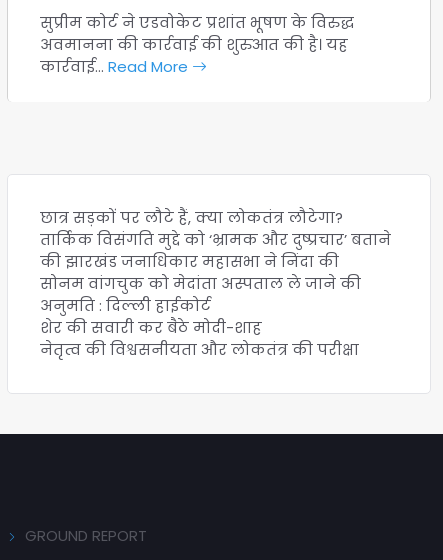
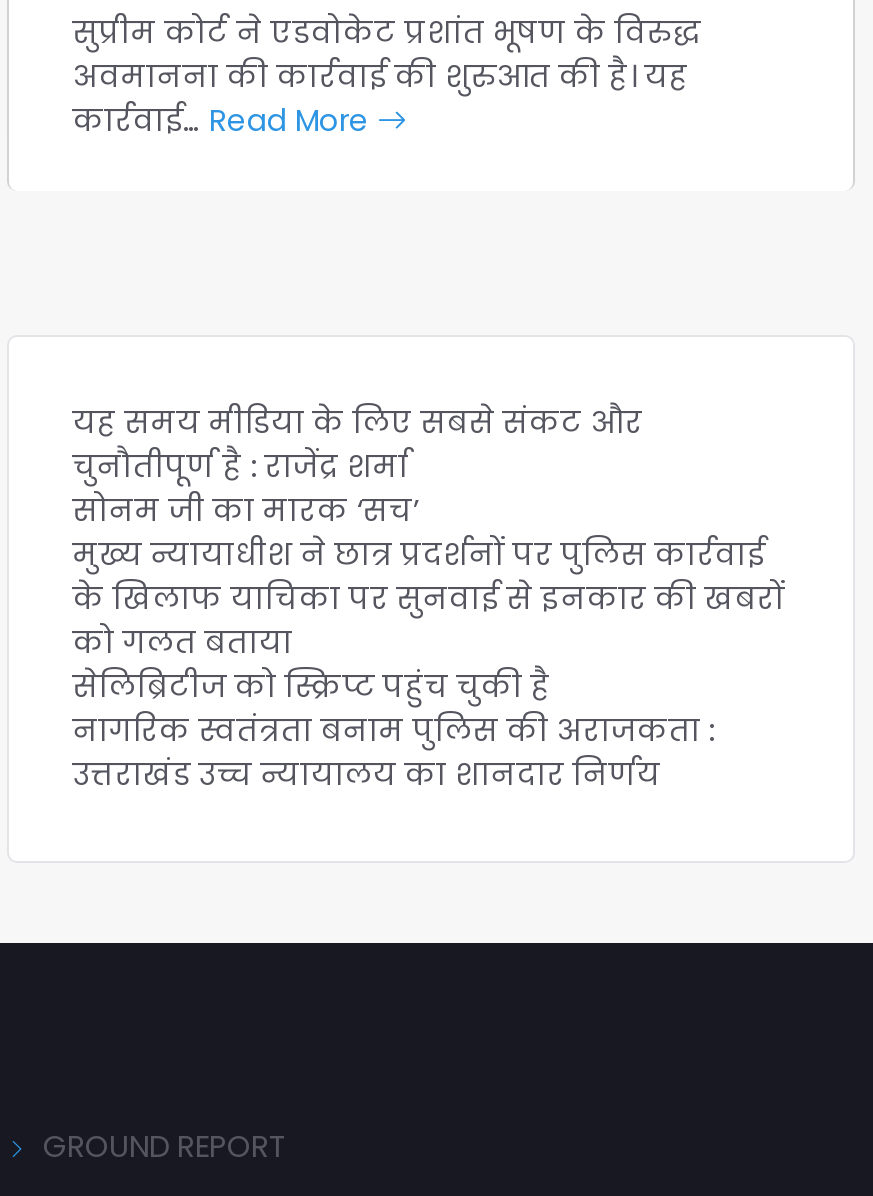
- छात्र सड़कों पर लौटे हैं, क्या लोकतंत्र लौटेगा?
- तार्किक विसंगति मुद्दे को ‘भ्रामक और दुष्प्रचार’ बताने
- की झारखंड जनाधिकार महासभा ने निंदा की
- सोनम वांगचुक को मेदांता अस्पताल ले जाने की
- अनुमति : दिल्ली हाईकोर्ट
- शेर की सवारी कर बैठे मोदी-शाह
- नेतृत्व की विश्वसनीयता और लोकतंत्र की परीक्षा
+ यह समय मीडिया के लिए सबसे संकट और
+ चुनौतीपूर्ण है : राजेंद्र शर्मा
+ सोनम जी का मारक ‘सच’
+ मुख्य न्यायाधीश ने छात्र प्रदर्शनों पर पुलिस कार्रवाई
+ के खिलाफ याचिका पर सुनवाई से इनकार की खबरों
+ को गलत बताया
+ सेलिब्रिटीज को स्क्रिप्ट पहुंच चुकी है
+ नागरिक स्वतंत्रता बनाम पुलिस की अराजकता :
+ उत्तराखंड उच्च न्यायालय का शानदार निर्णय
